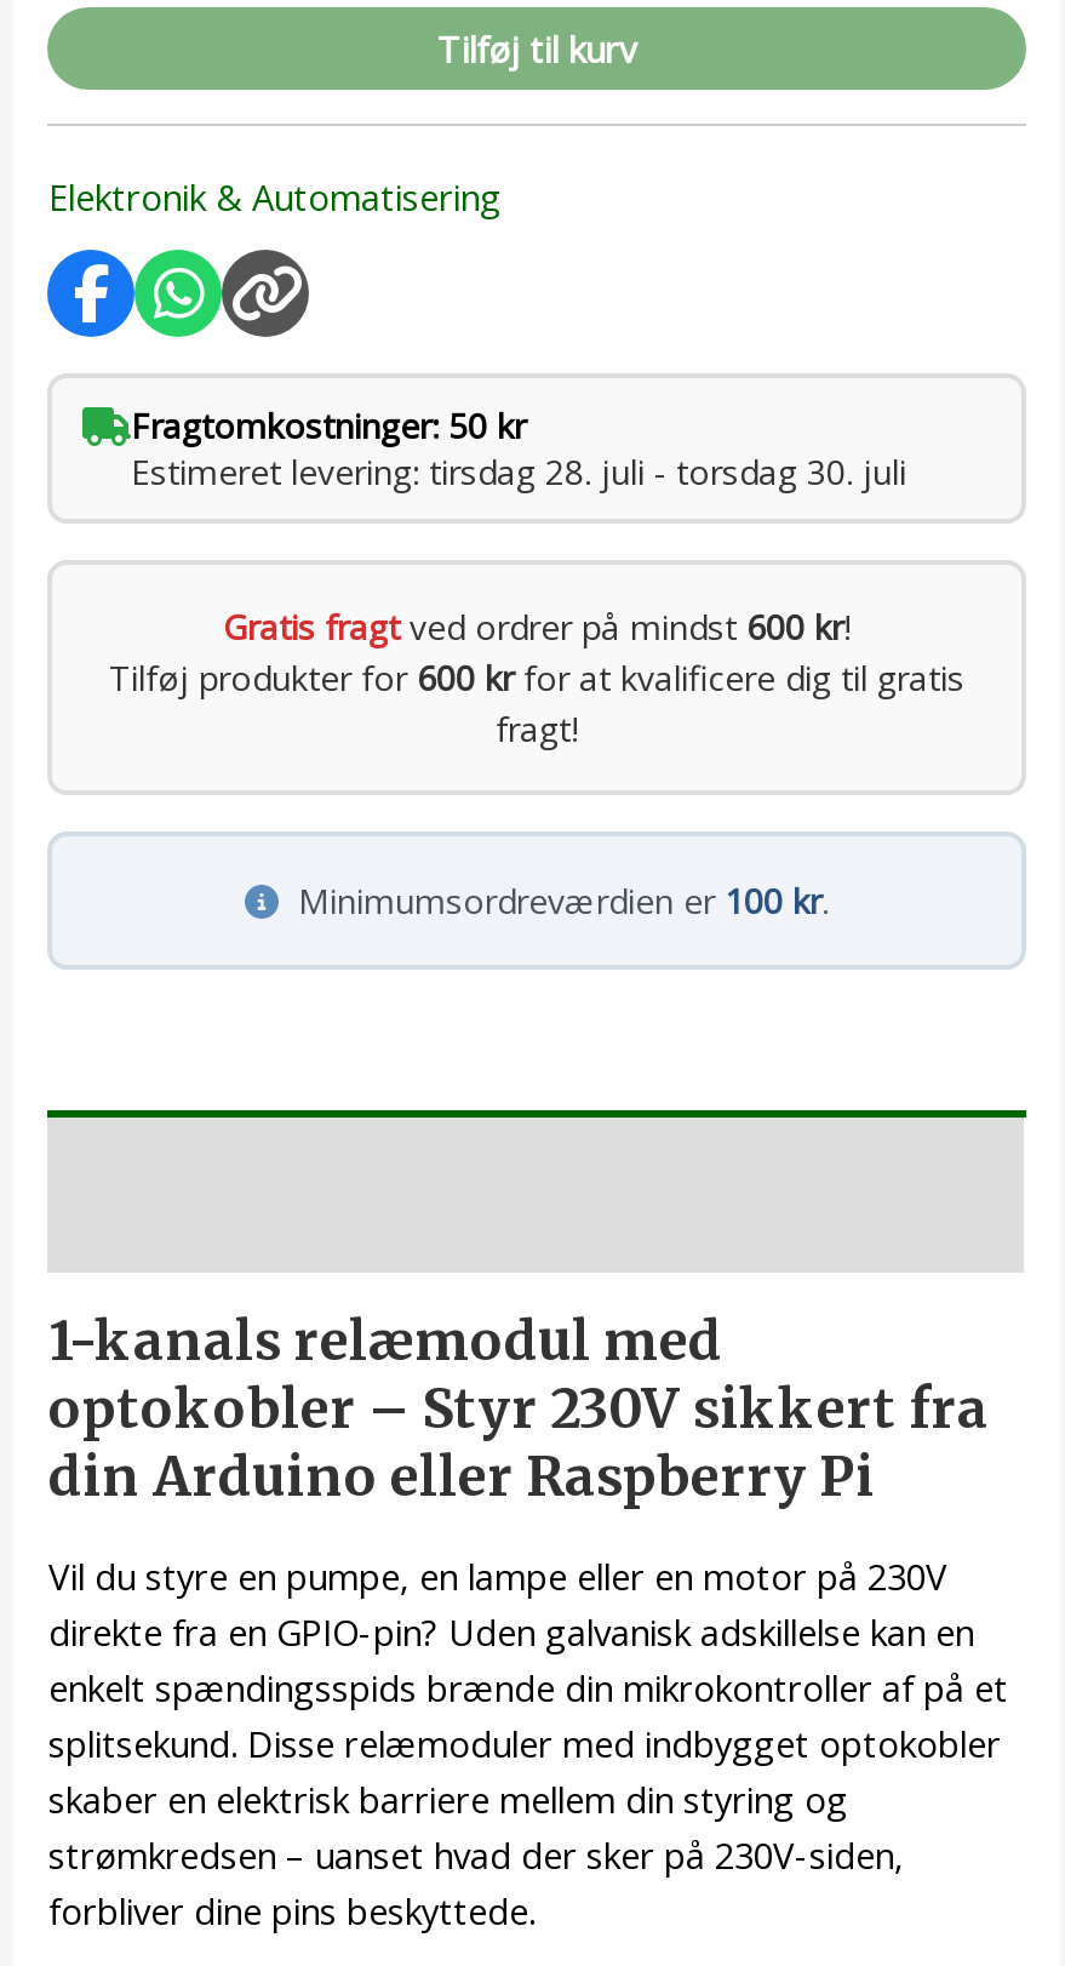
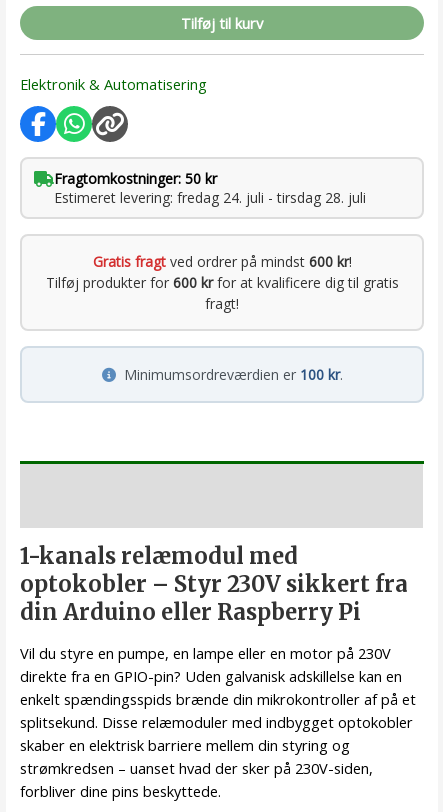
- Estimeret levering: tirsdag 28. juli - torsdag 30. juli
+ Estimeret levering: fredag 24. juli - tirsdag 28. juli
